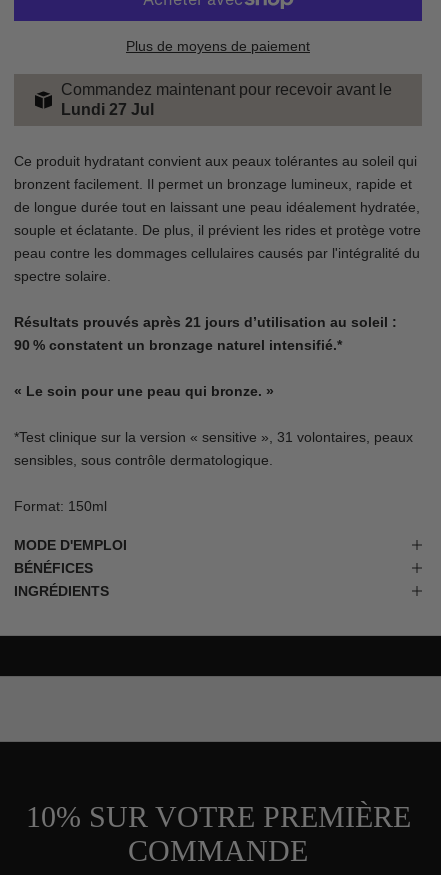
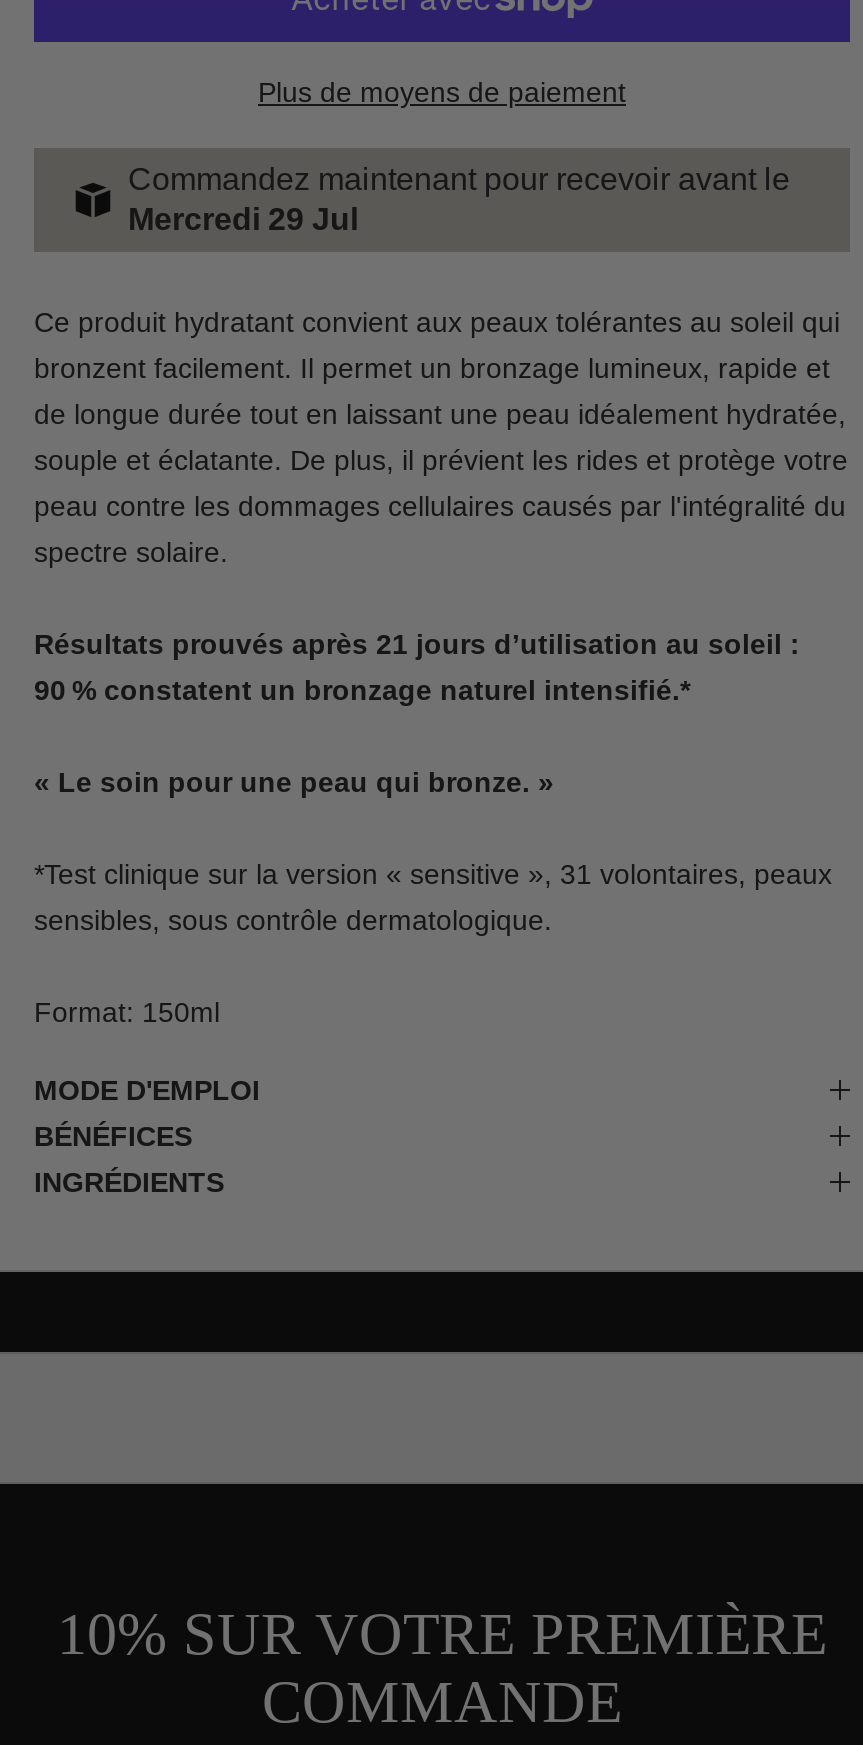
- Lundi 27 Jul
+ Mercredi 29 Jul
